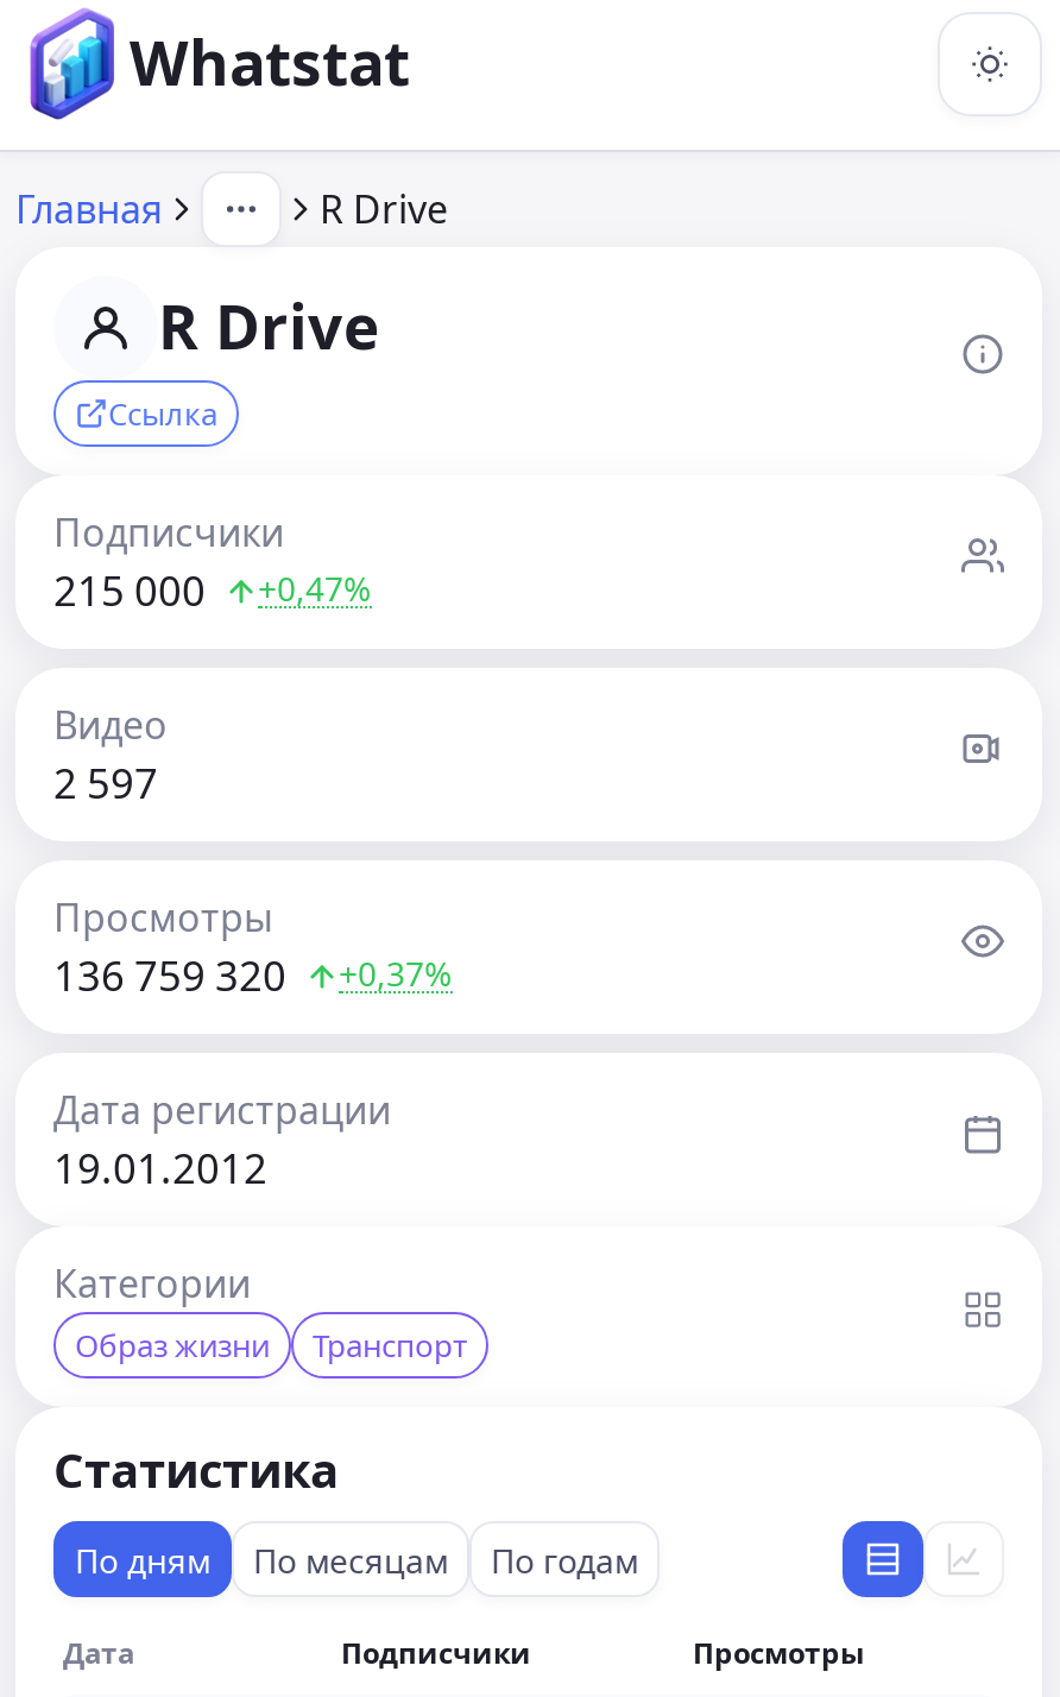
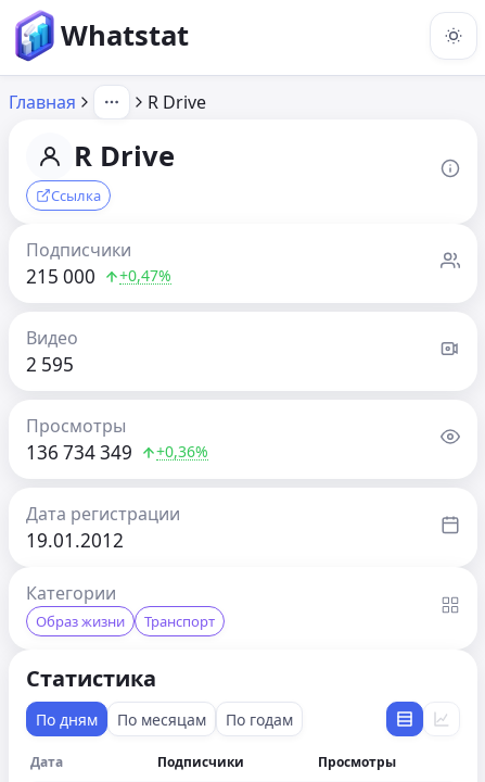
- 2 597
+ 2 595

- 136 759 320
+ 136 734 349

- +0,37%
+ +0,36%
